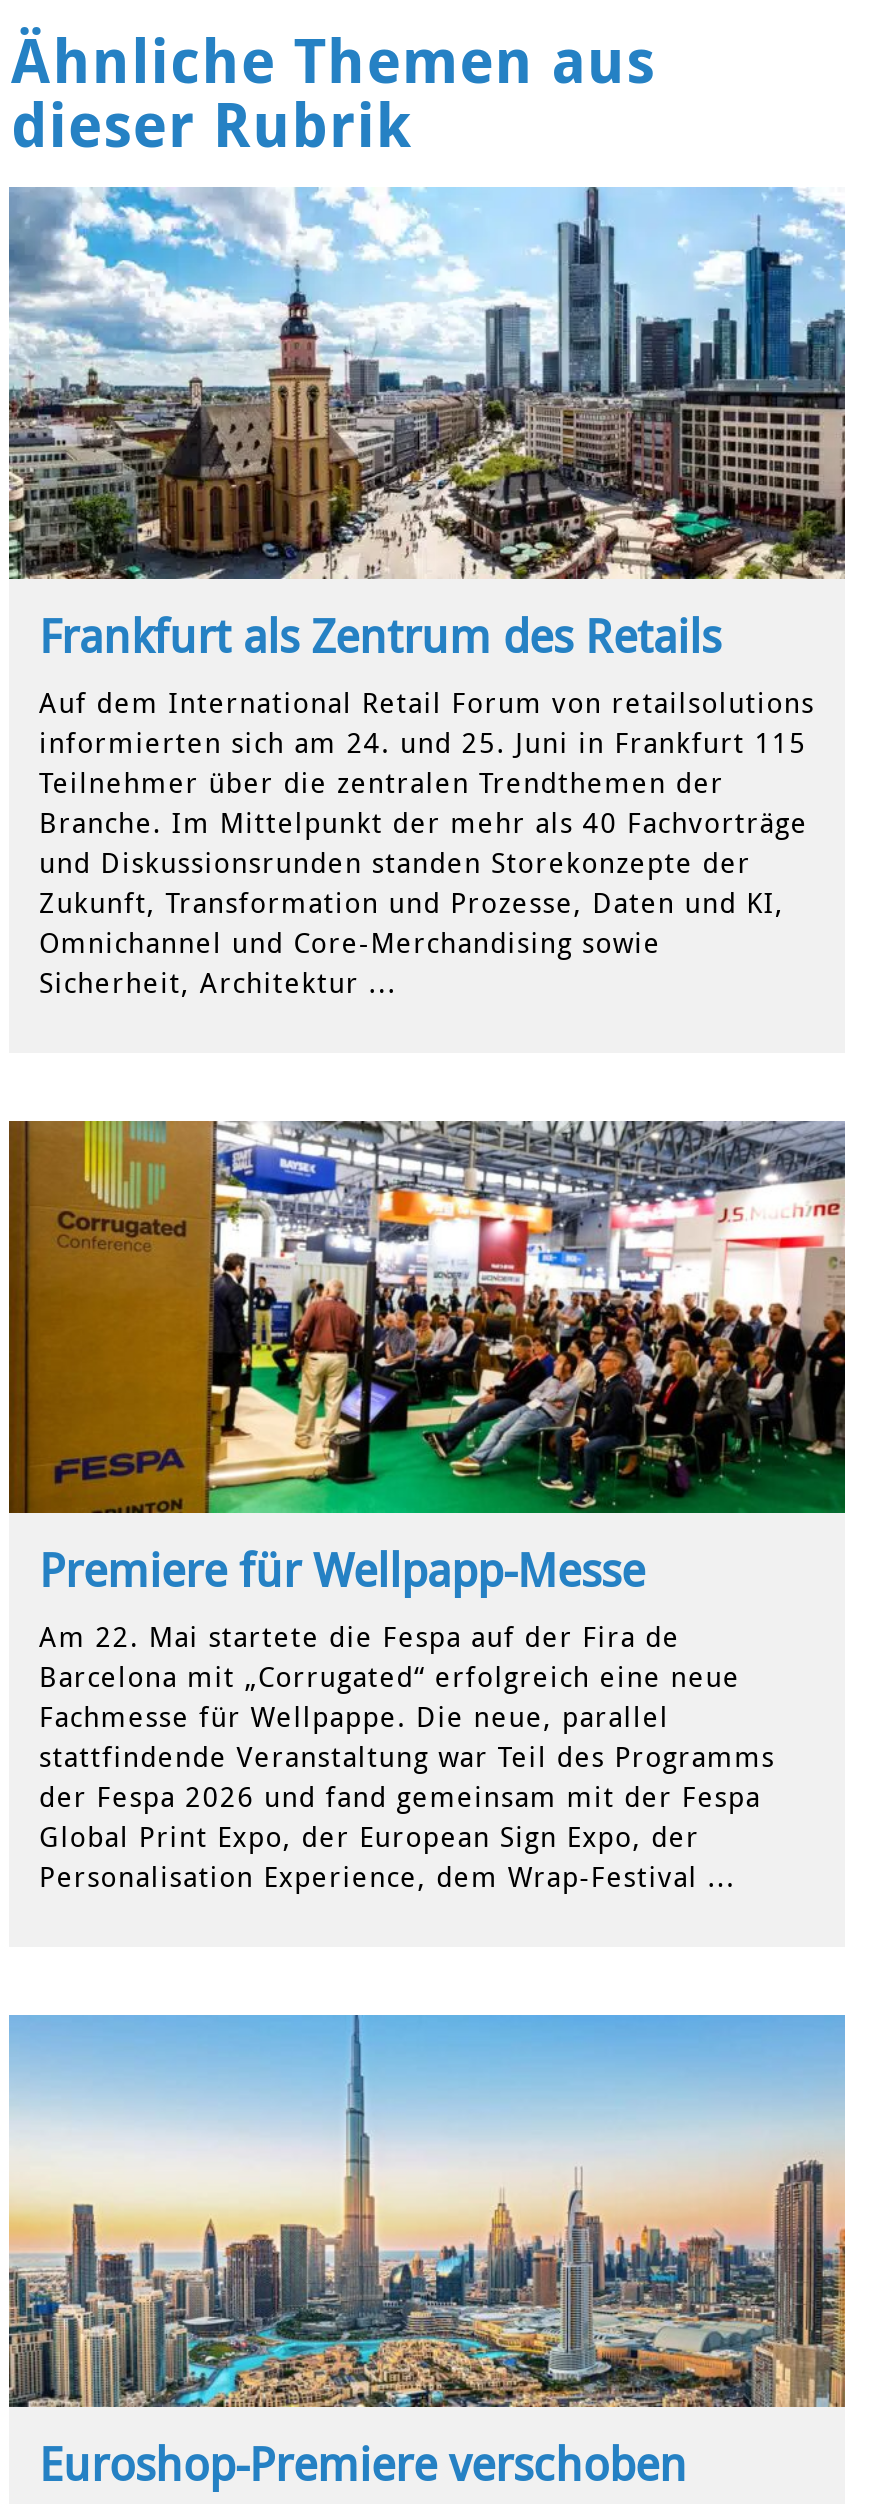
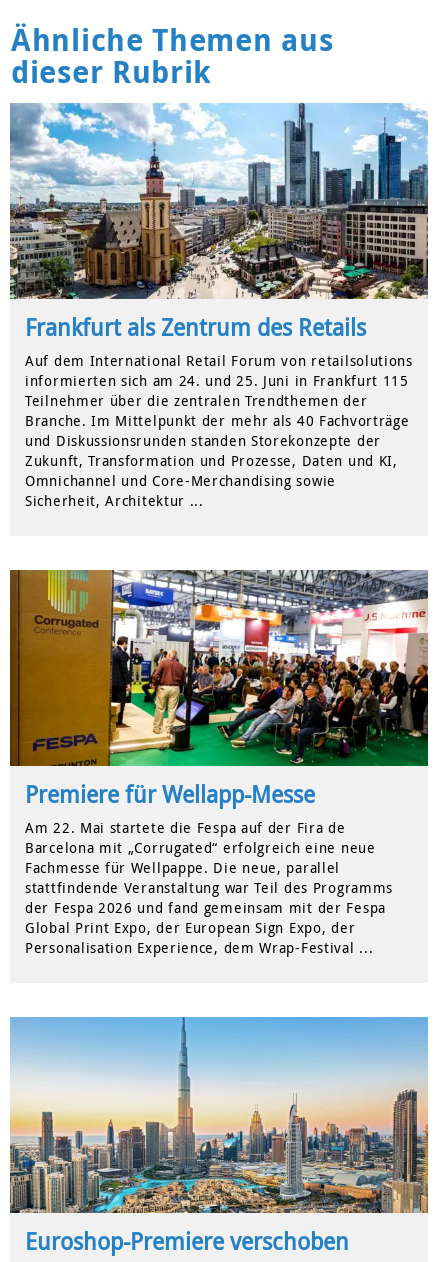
- Premiere für Wellpapp-Messe
+ Premiere für Wellapp-Messe
